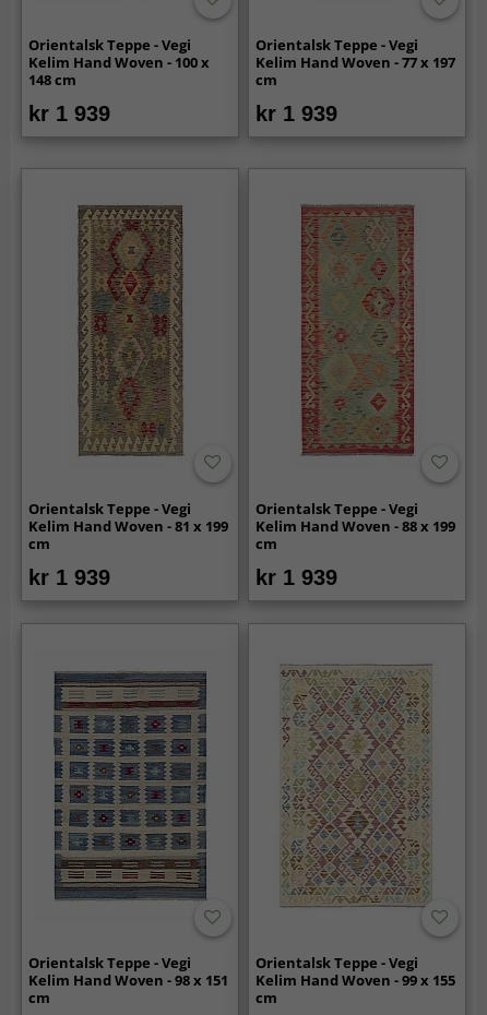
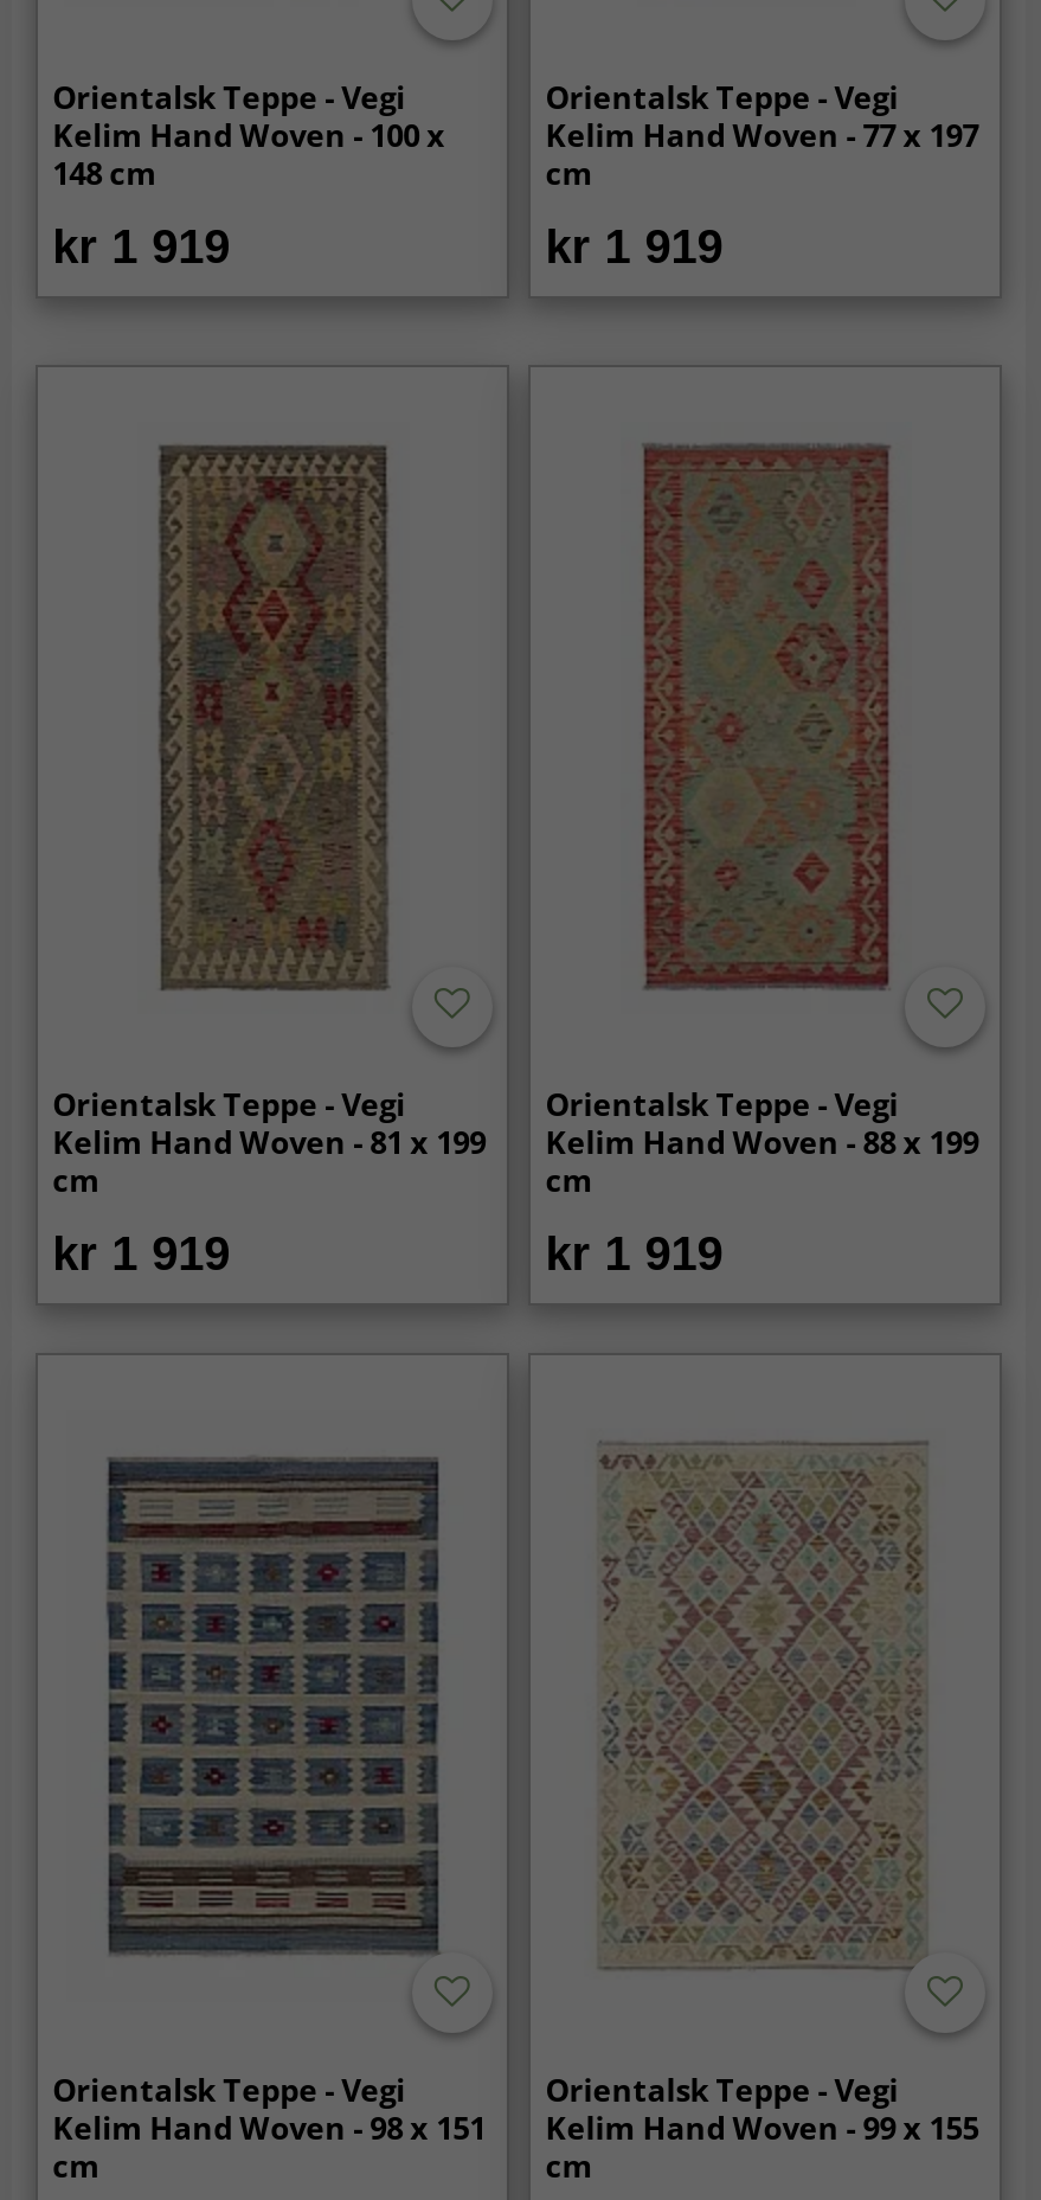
- kr 1 939
+ kr 1 919

- kr 1 939
+ kr 1 919

- kr 1 939
+ kr 1 919

- kr 1 939
+ kr 1 919
